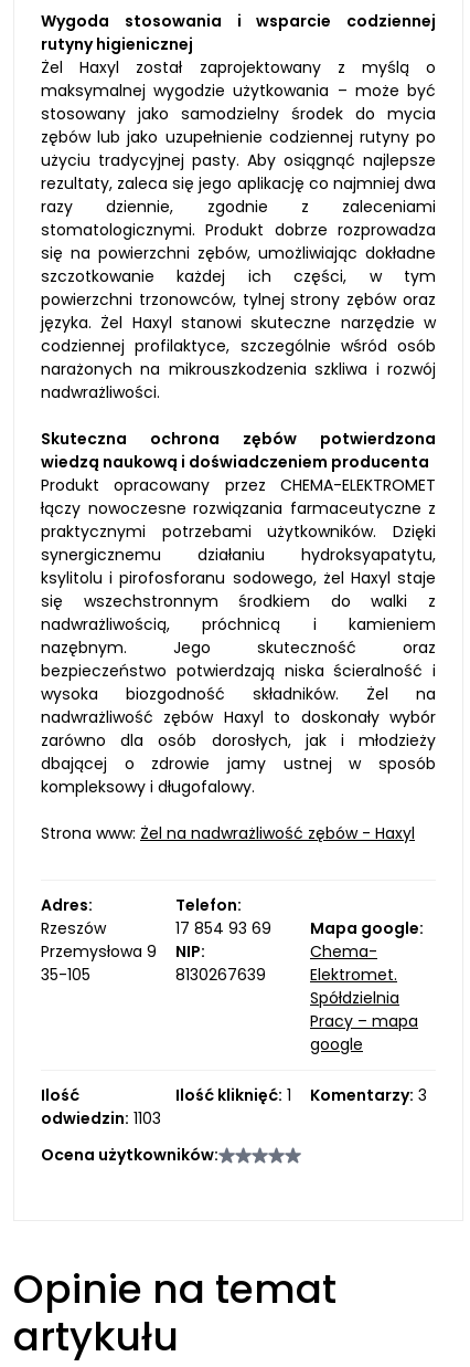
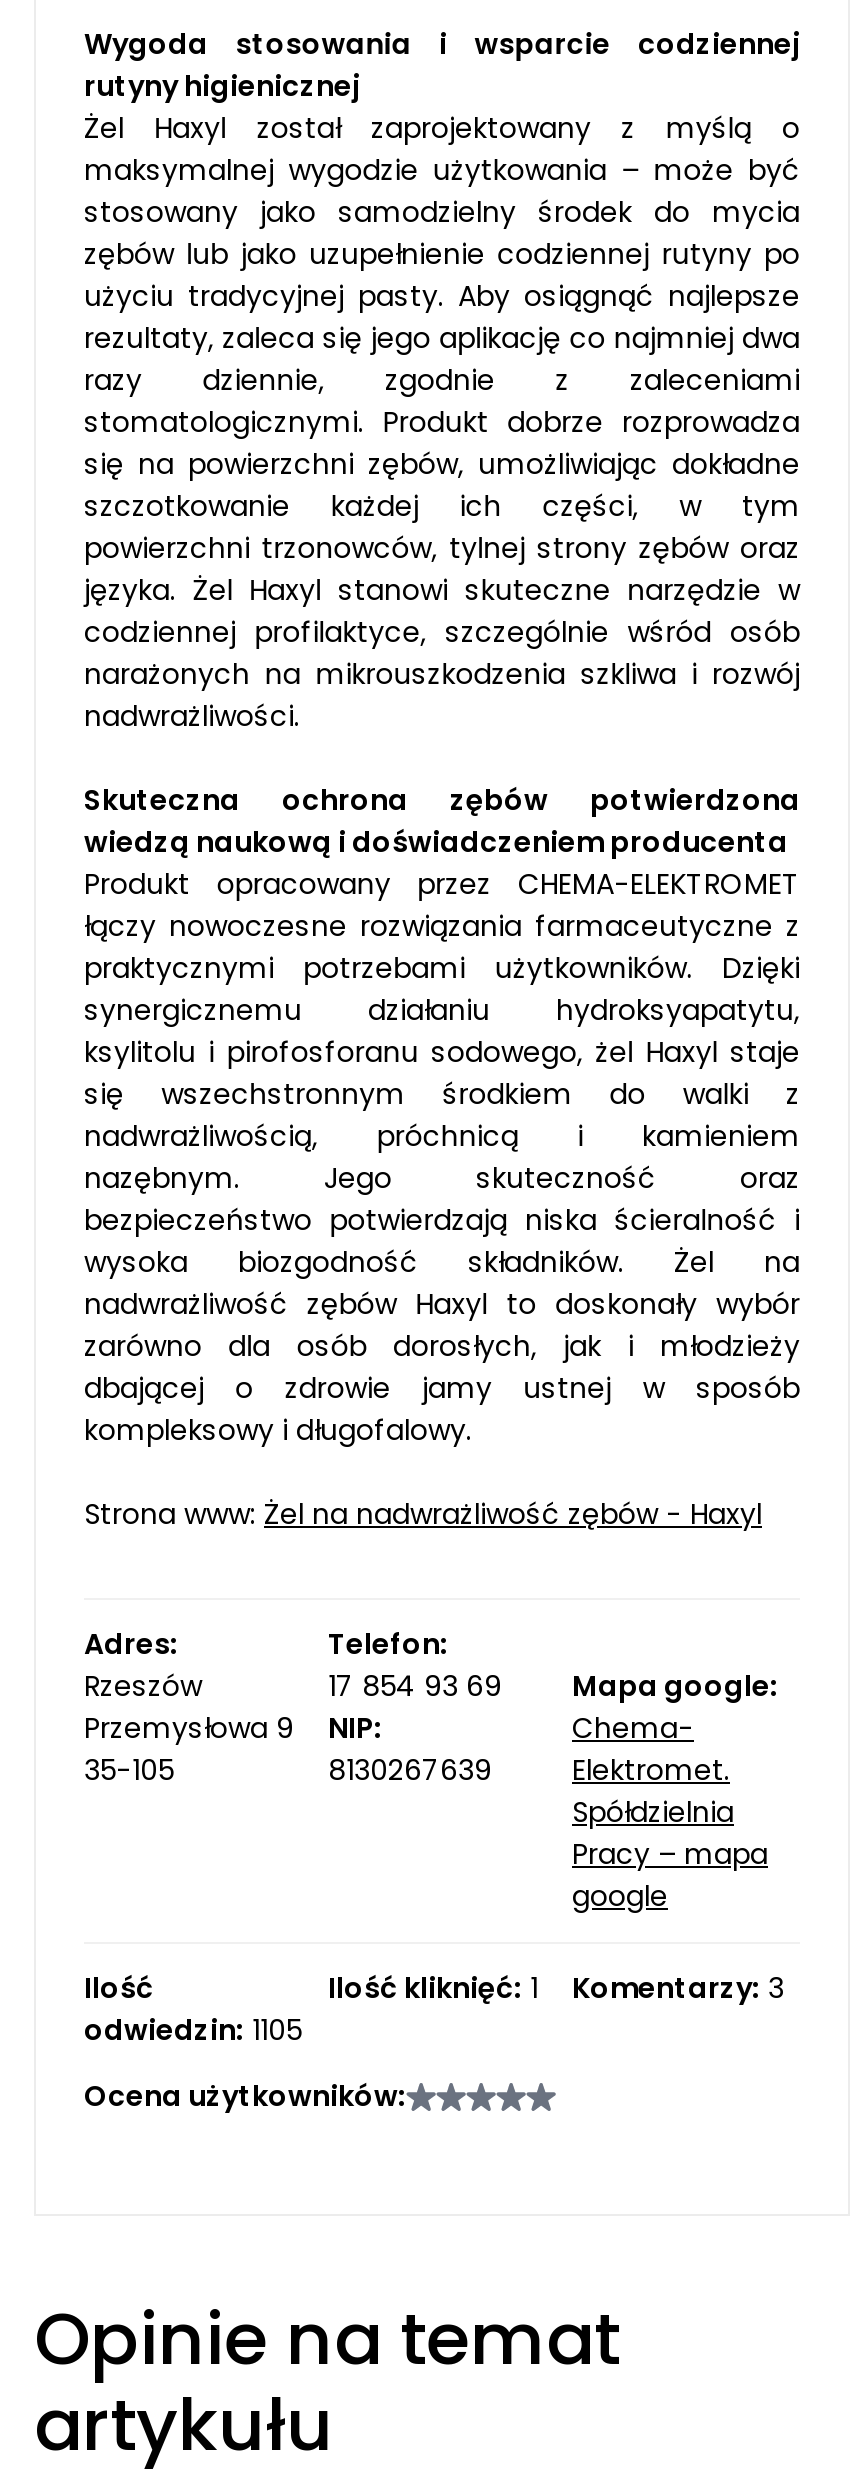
- odwiedzin: 1103
+ odwiedzin: 1105
